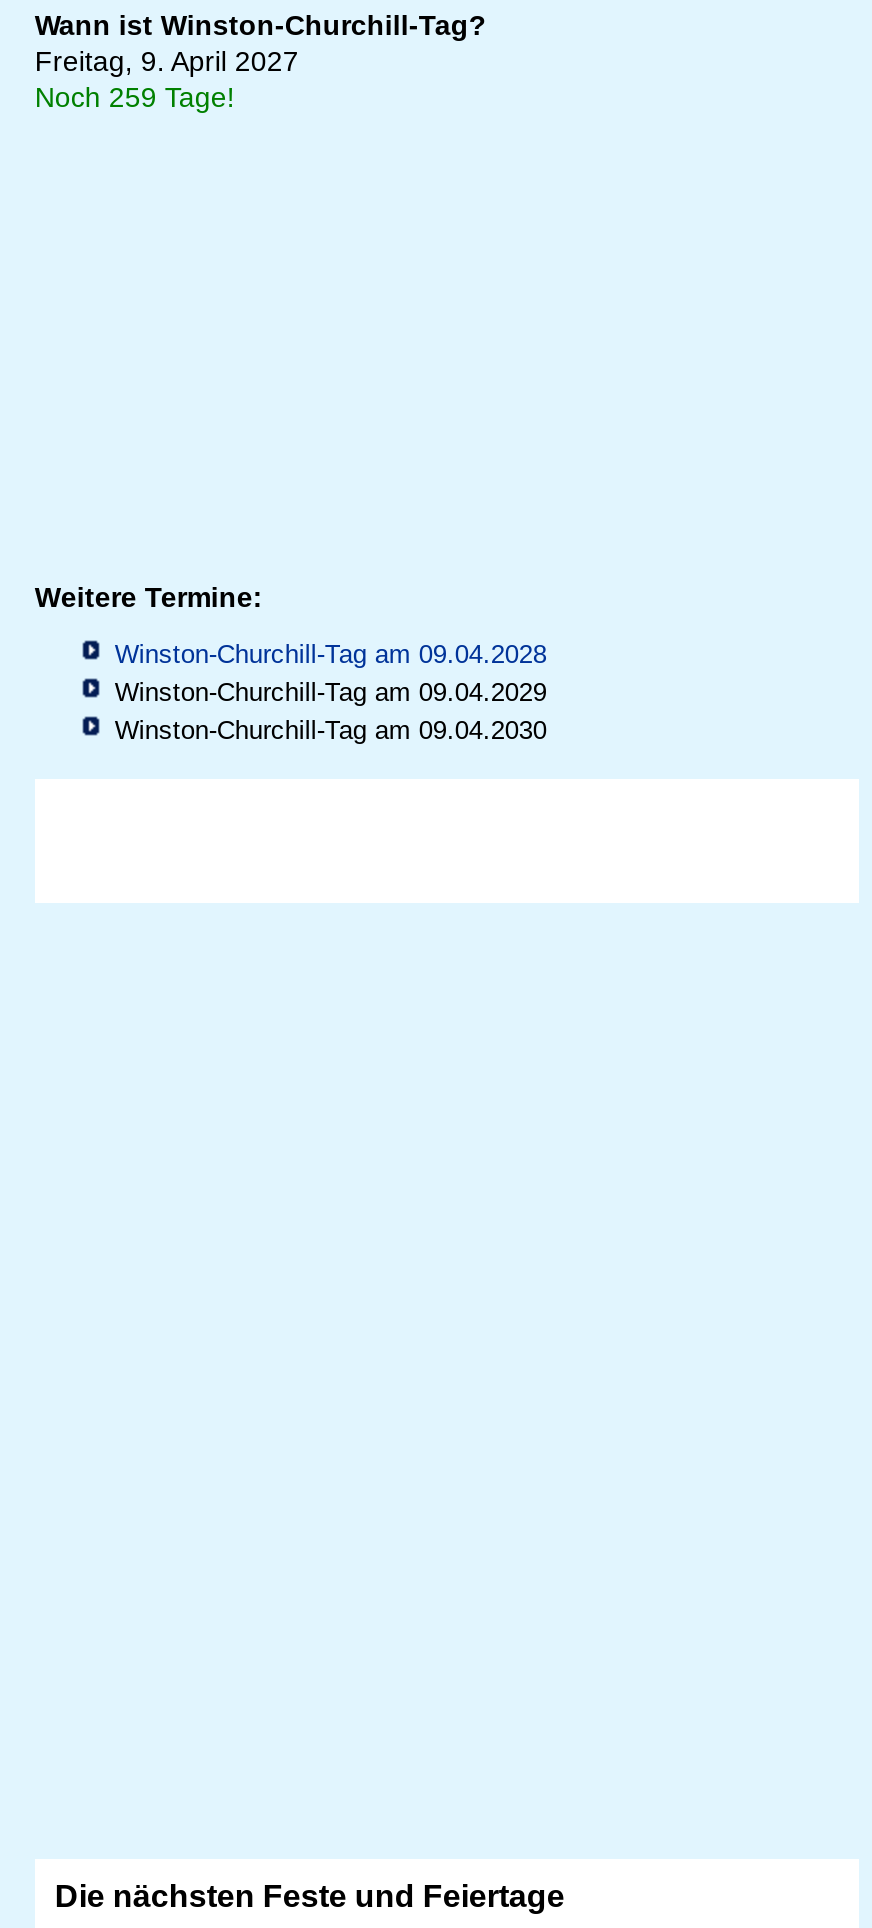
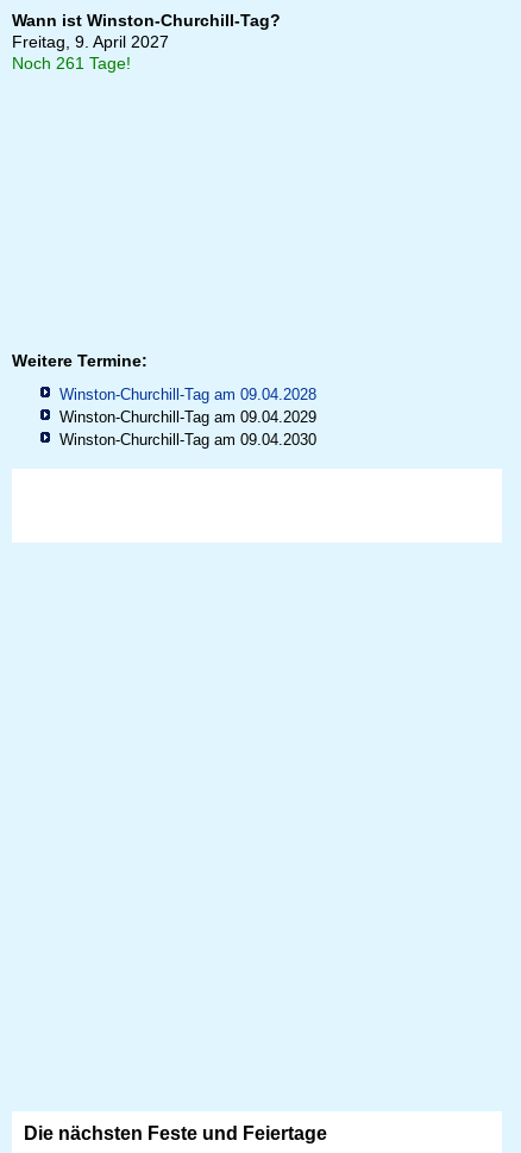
- Noch 259 Tage!
+ Noch 261 Tage!
